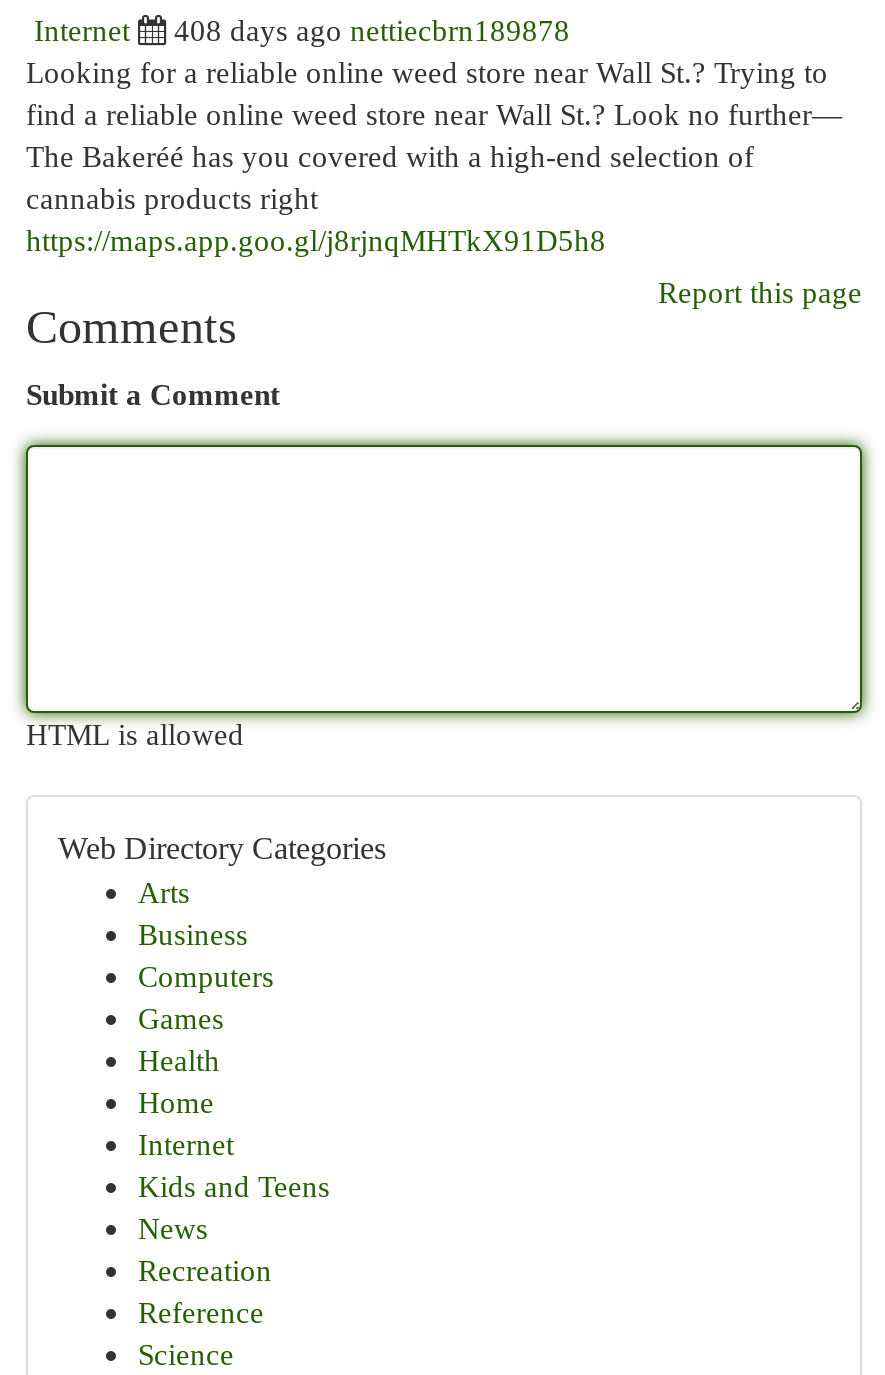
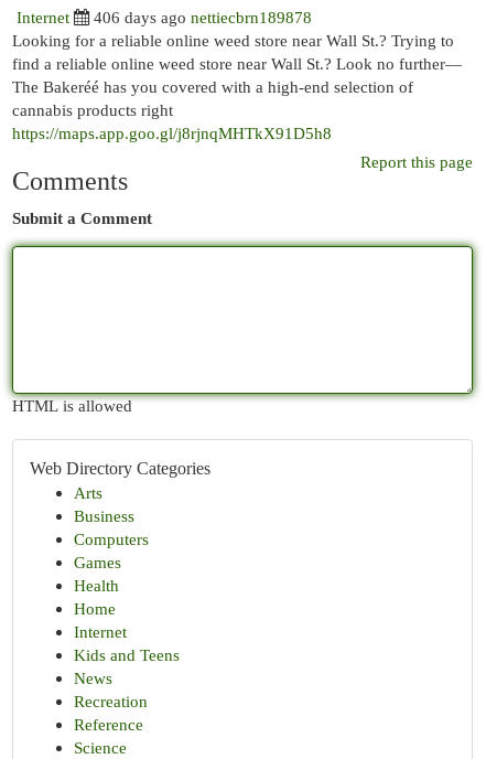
- 408 days ago nettiecbrn189878
+ 406 days ago nettiecbrn189878
